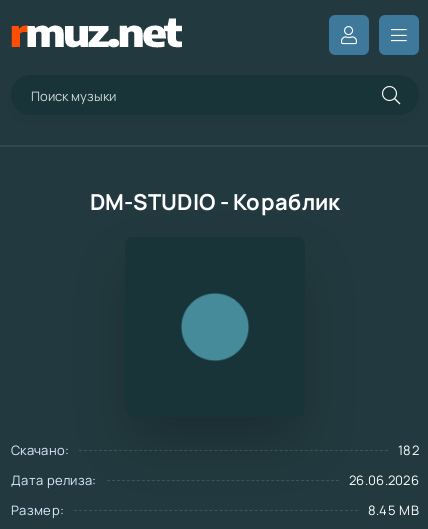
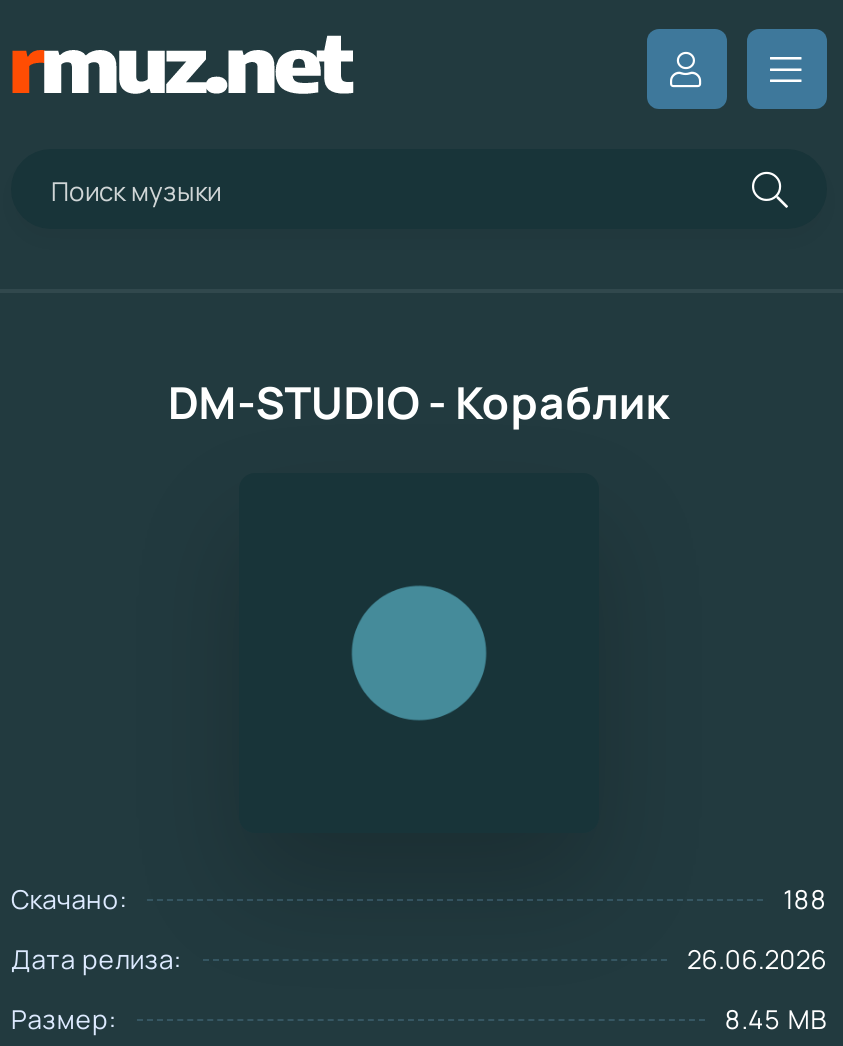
- 182
+ 188
